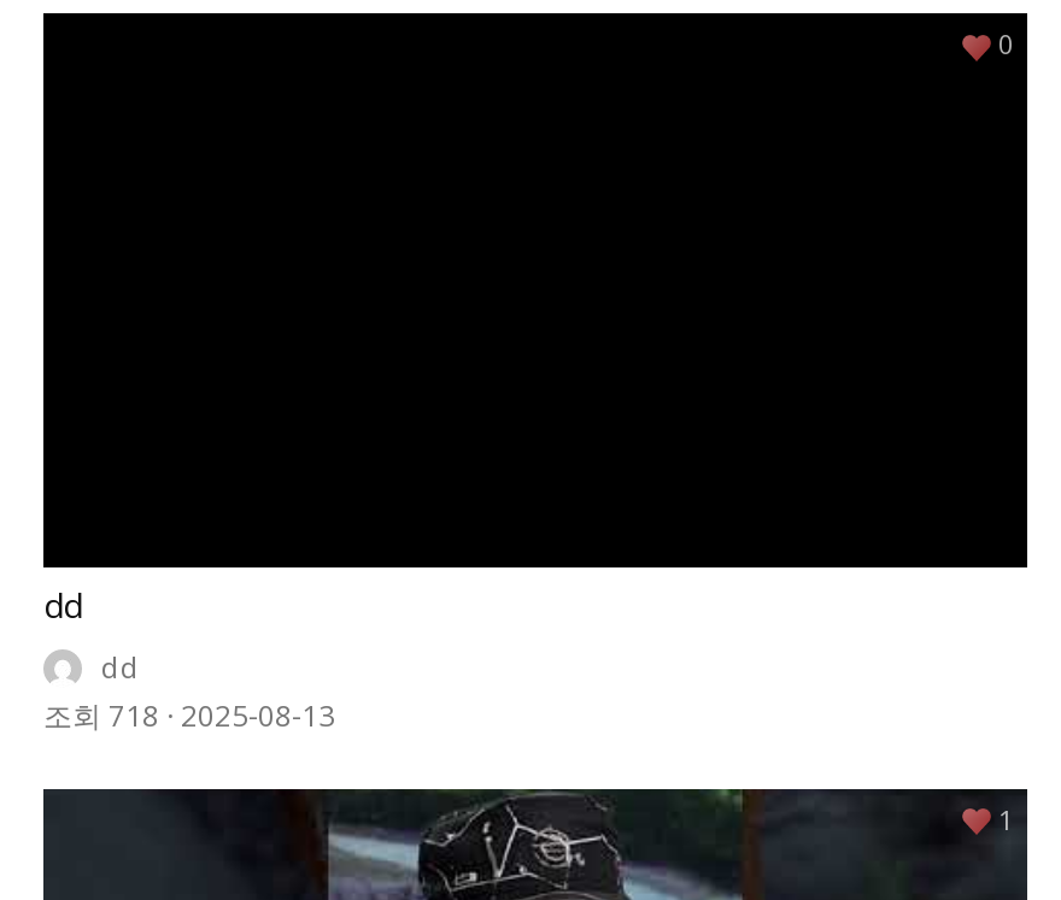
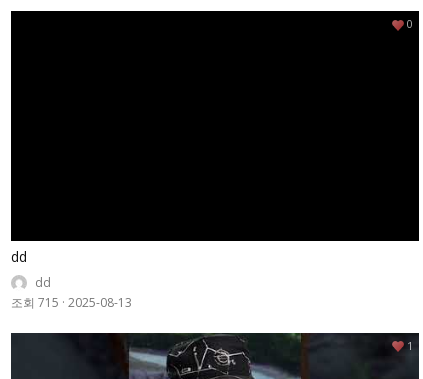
- 조회 718 · 2025-08-13
+ 조회 715 · 2025-08-13
